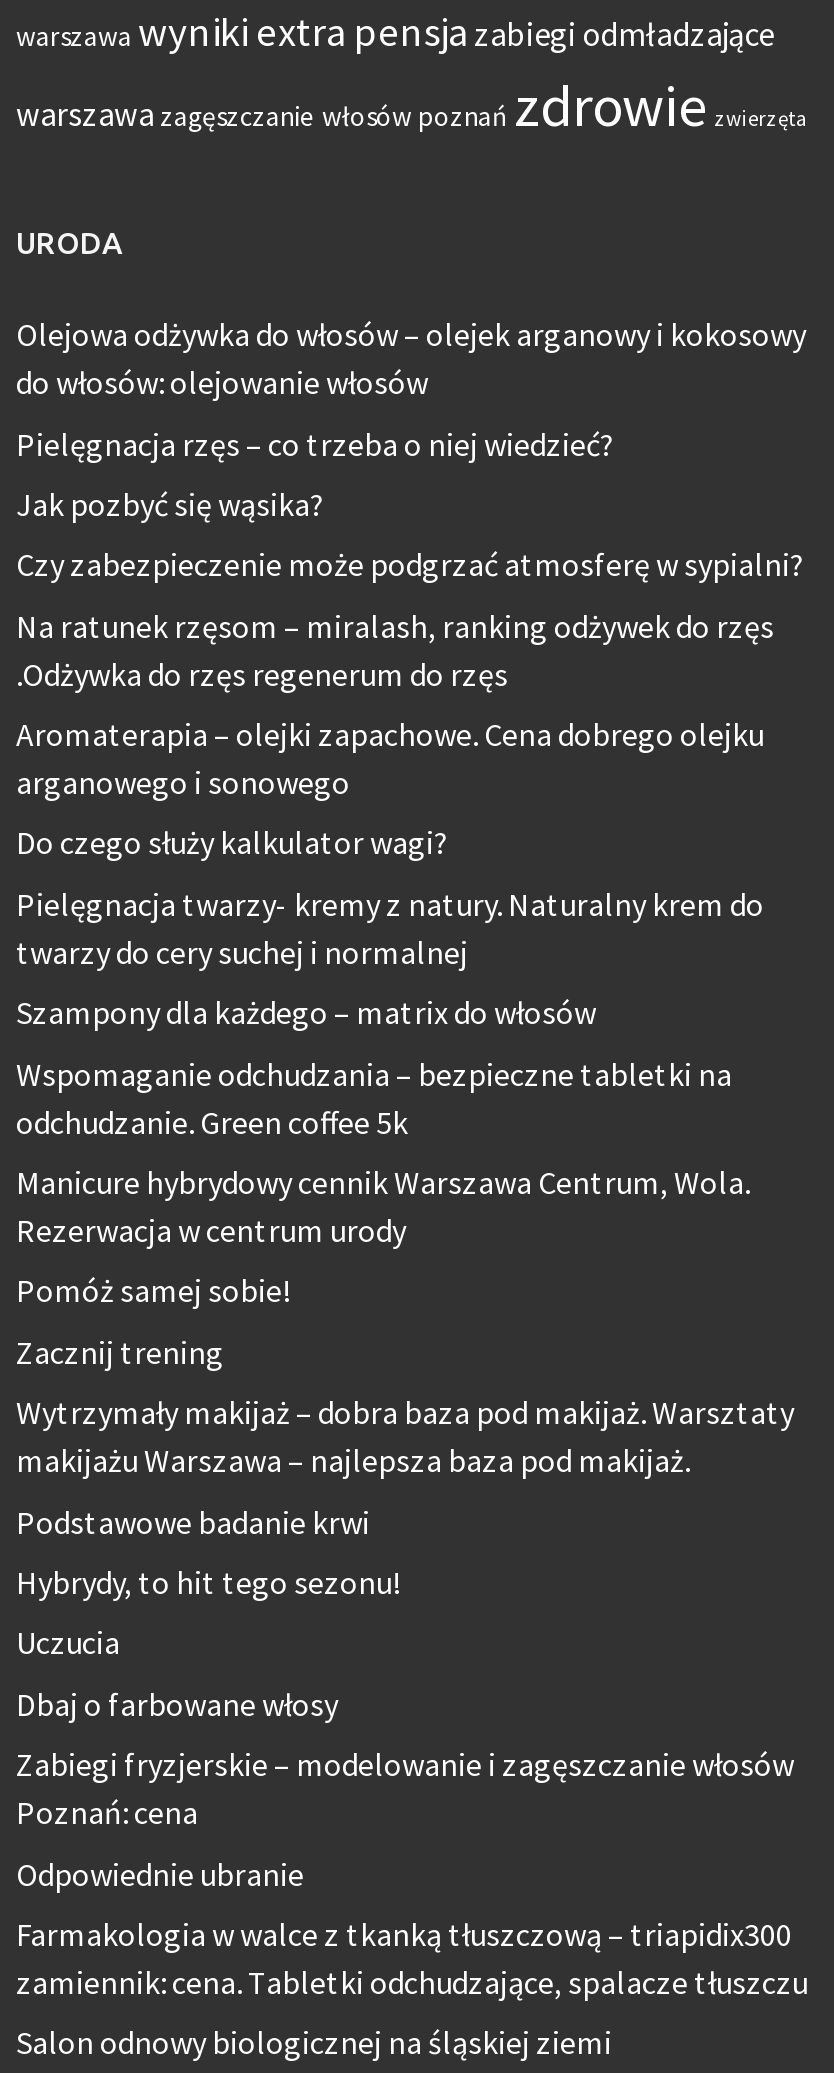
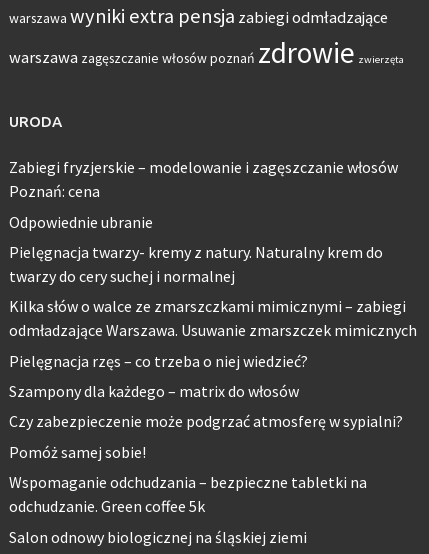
- Olejowa odżywka do włosów – olejek arganowy i kokosowy
- do włosów: olejowanie włosów
- Jak pozbyć się wąsika?
- Na ratunek rzęsom – miralash, ranking odżywek do rzęs
- .Odżywka do rzęs regenerum do rzęs
- Aromaterapia – olejki zapachowe. Cena dobrego olejku
- arganowego i sonowego
- Do czego służy kalkulator wagi?
- Manicure hybrydowy cennik Warszawa Centrum, Wola.
- Rezerwacja w centrum urody
- Zacznij trening
- Wytrzymały makijaż – dobra baza pod makijaż. Warsztaty
- makijażu Warszawa – najlepsza baza pod makijaż.
- Podstawowe badanie krwi
- Hybrydy, to hit tego sezonu!
- Uczucia
- Dbaj o farbowane włosy

moved down: Pielęgnacja rzęs – co trzeba o niej wiedzieć? | Szampony dla każdego – matrix do włosów | Czy zabezpieczenie może podgrzać atmosferę w sypialni? | Pomóż samej sobie! | Wspomaganie odchudzania – bezpieczne tabletki na | odchudzanie. Green coffee 5k

moved down: Pielęgnacja twarzy- kremy z natury. Naturalny krem do | twarzy do cery suchej i normalnej

moved up: Zabiegi fryzjerskie – modelowanie i zagęszczanie włosów | Poznań: cena | Odpowiednie ubranie

- Farmakologia w walce z tkanką tłuszczową – triapidix300
- zamiennik: cena. Tabletki odchudzające, spalacze tłuszczu
+ Kilka słów o walce ze zmarszczkami mimicznymi – zabiegi
+ odmładzające Warszawa. Usuwanie zmarszczek mimicznych
